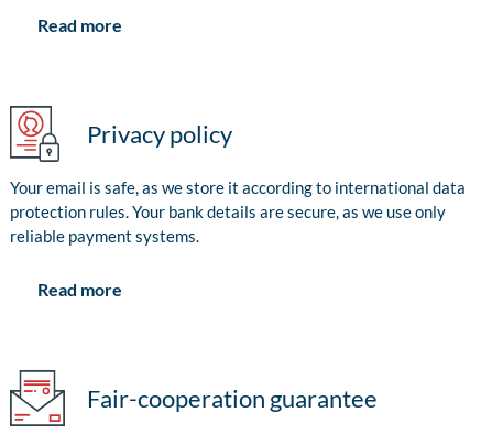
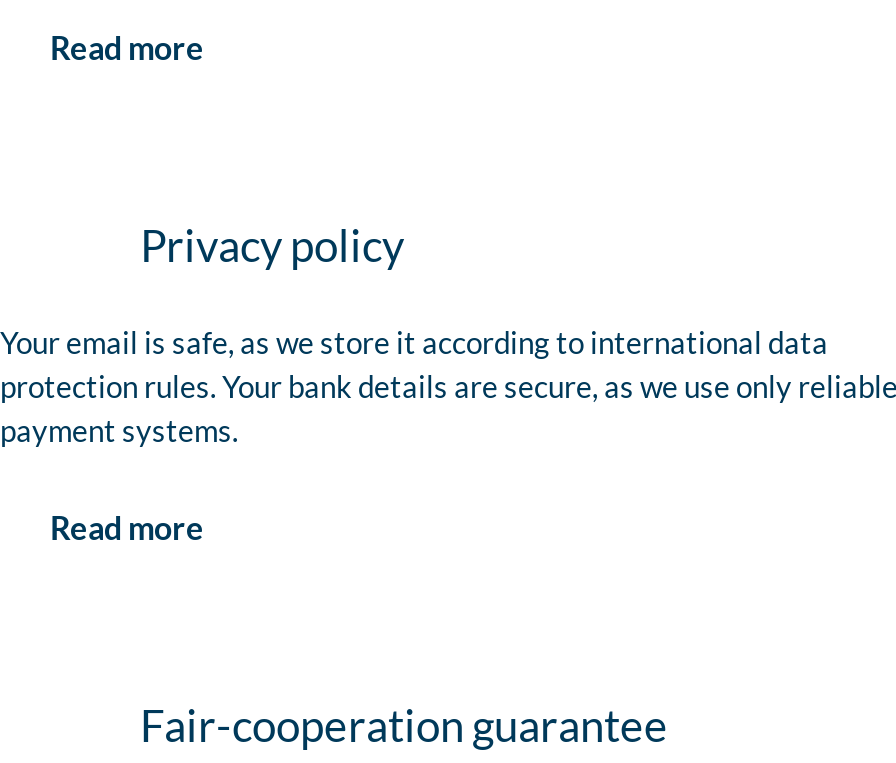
- [image]

- [image]
